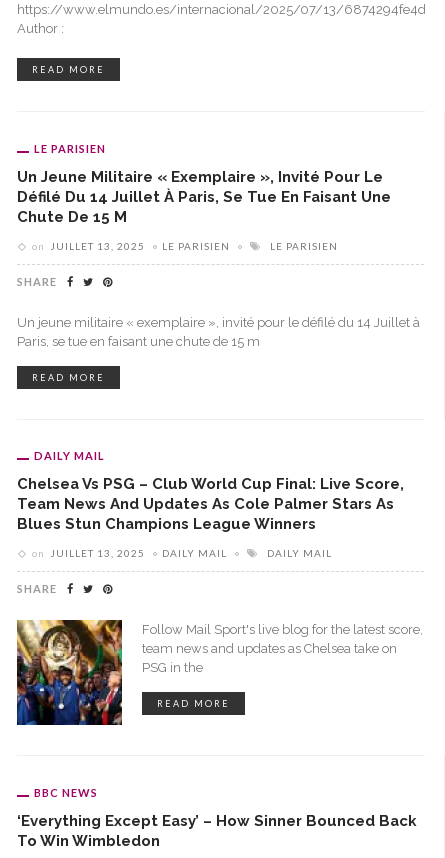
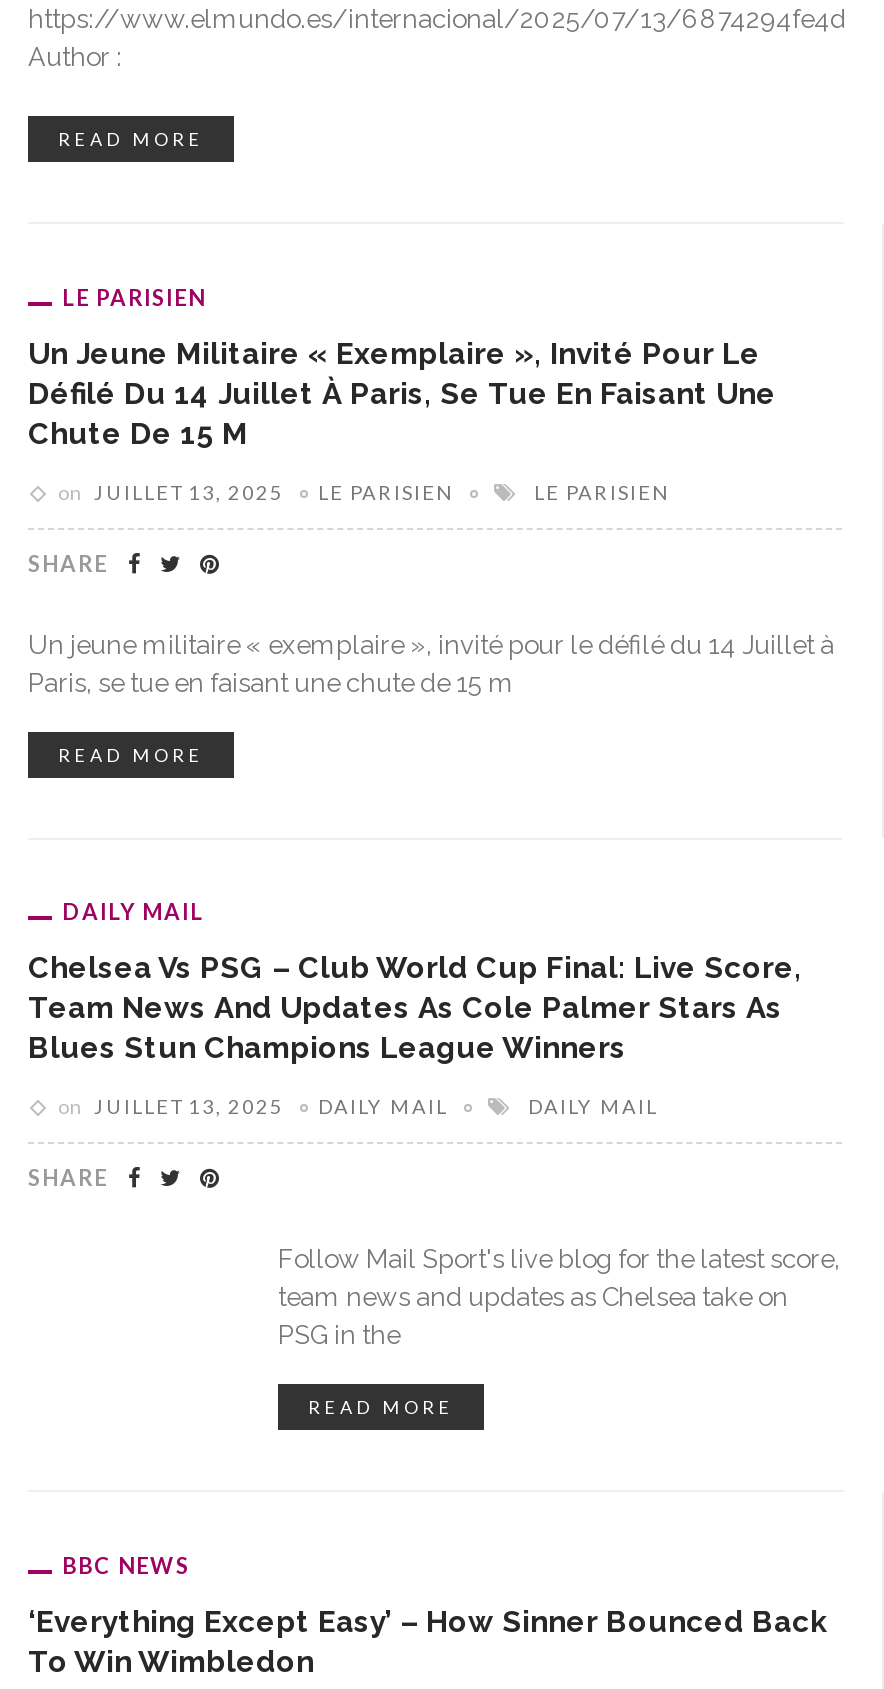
- [image]
